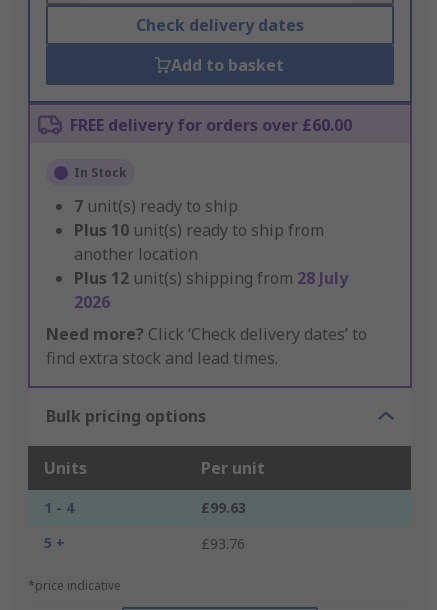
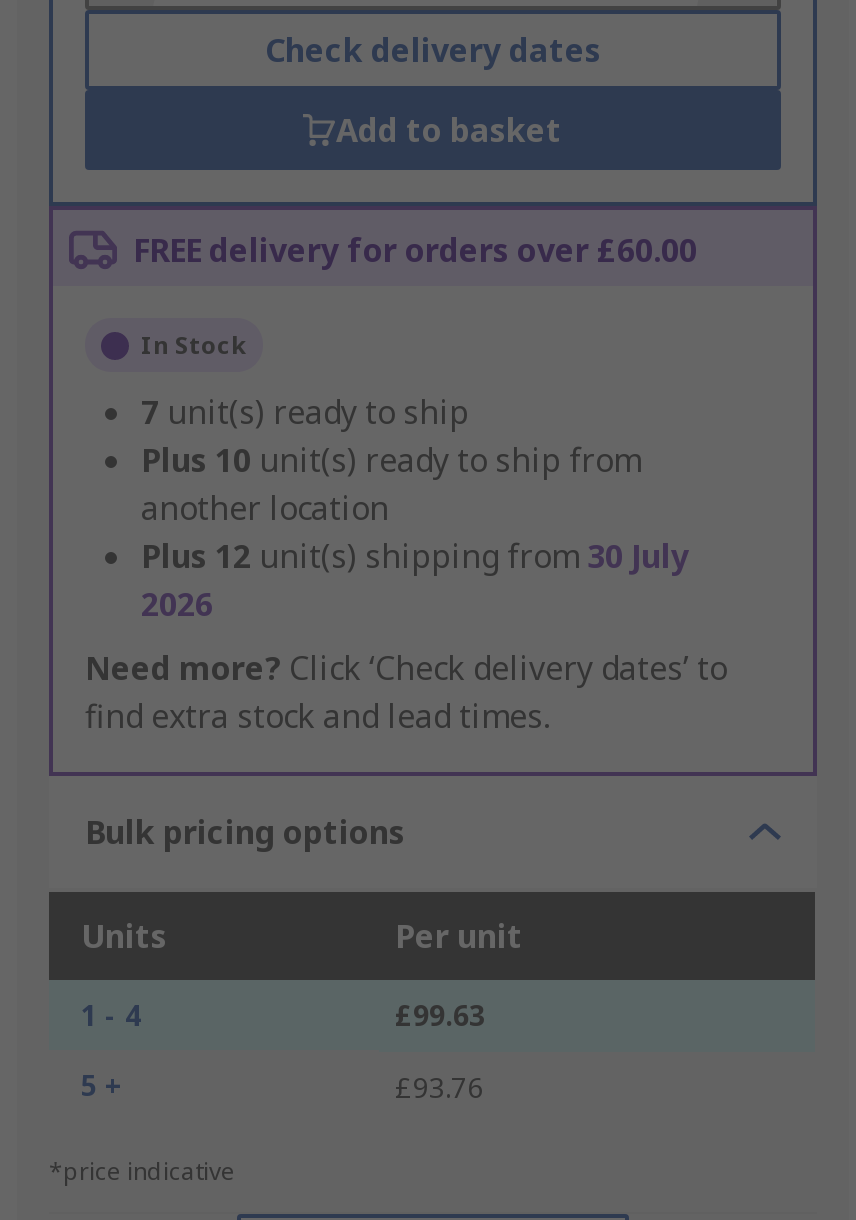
- Plus 12 unit(s) shipping from 28 July
+ Plus 12 unit(s) shipping from 30 July
